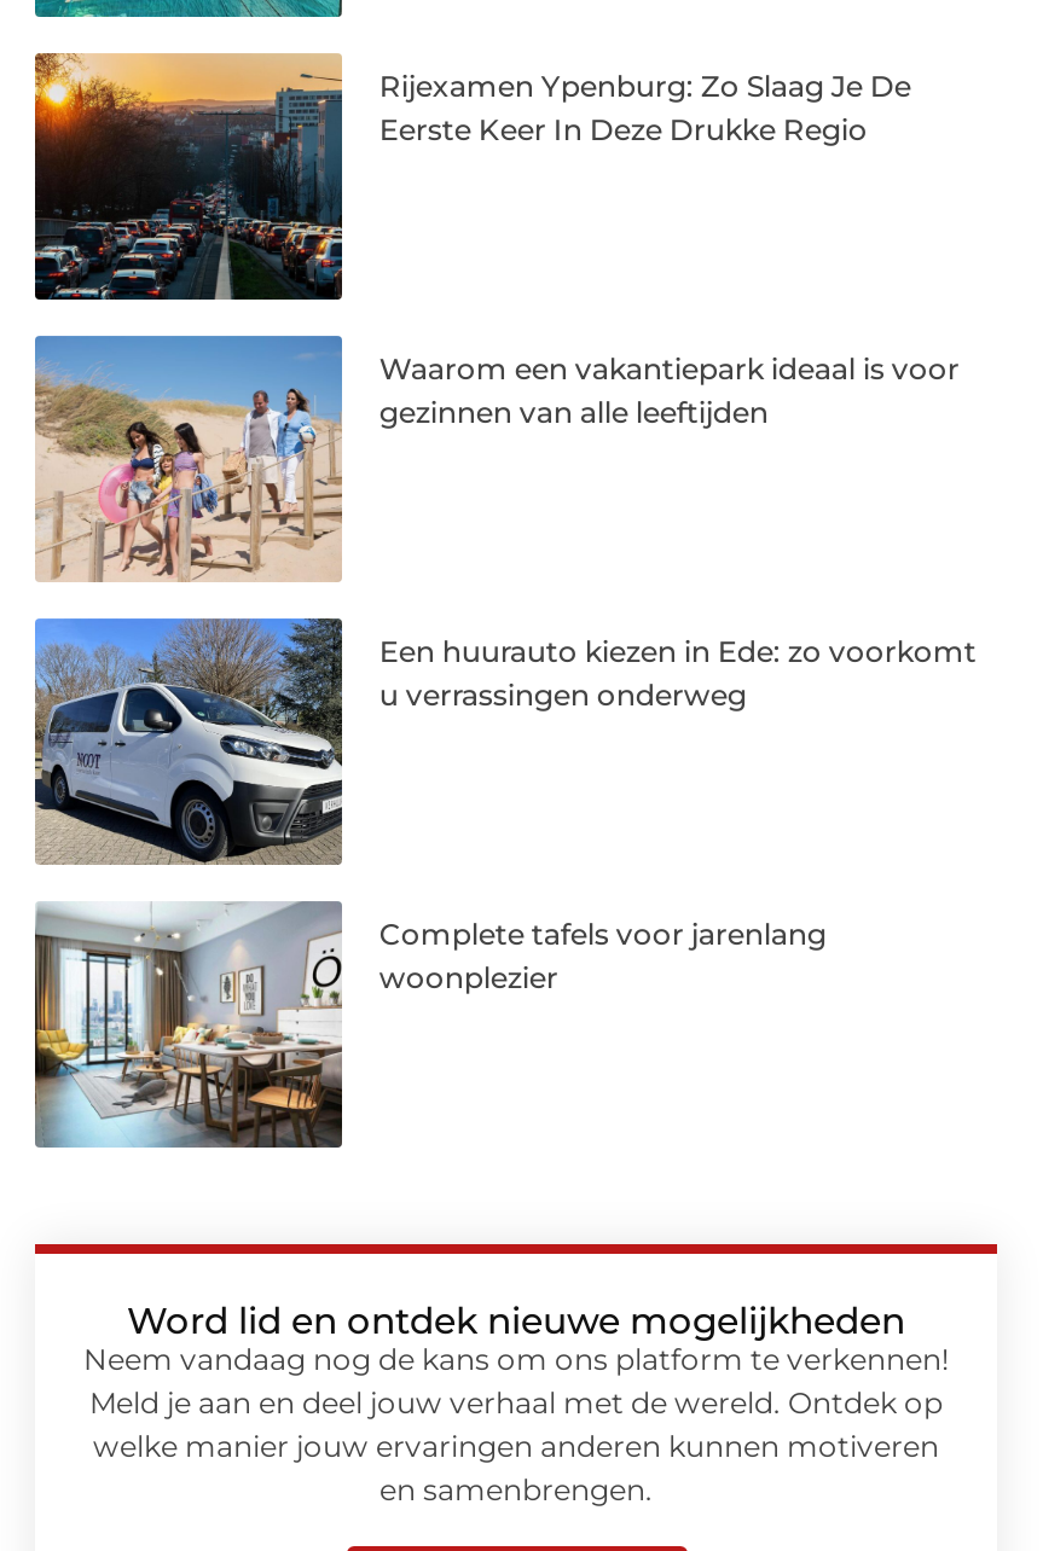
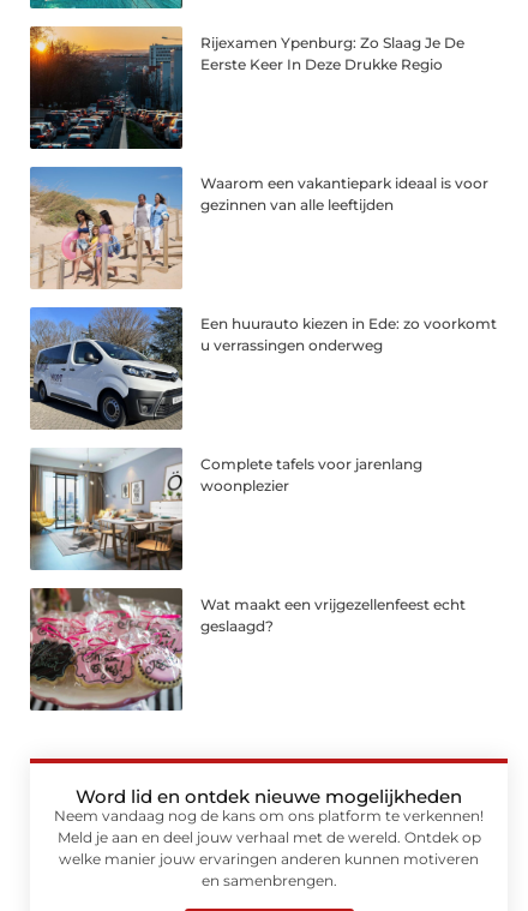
+ [image]
+ Wat maakt een vrijgezellenfeest echt
+ geslaagd?
